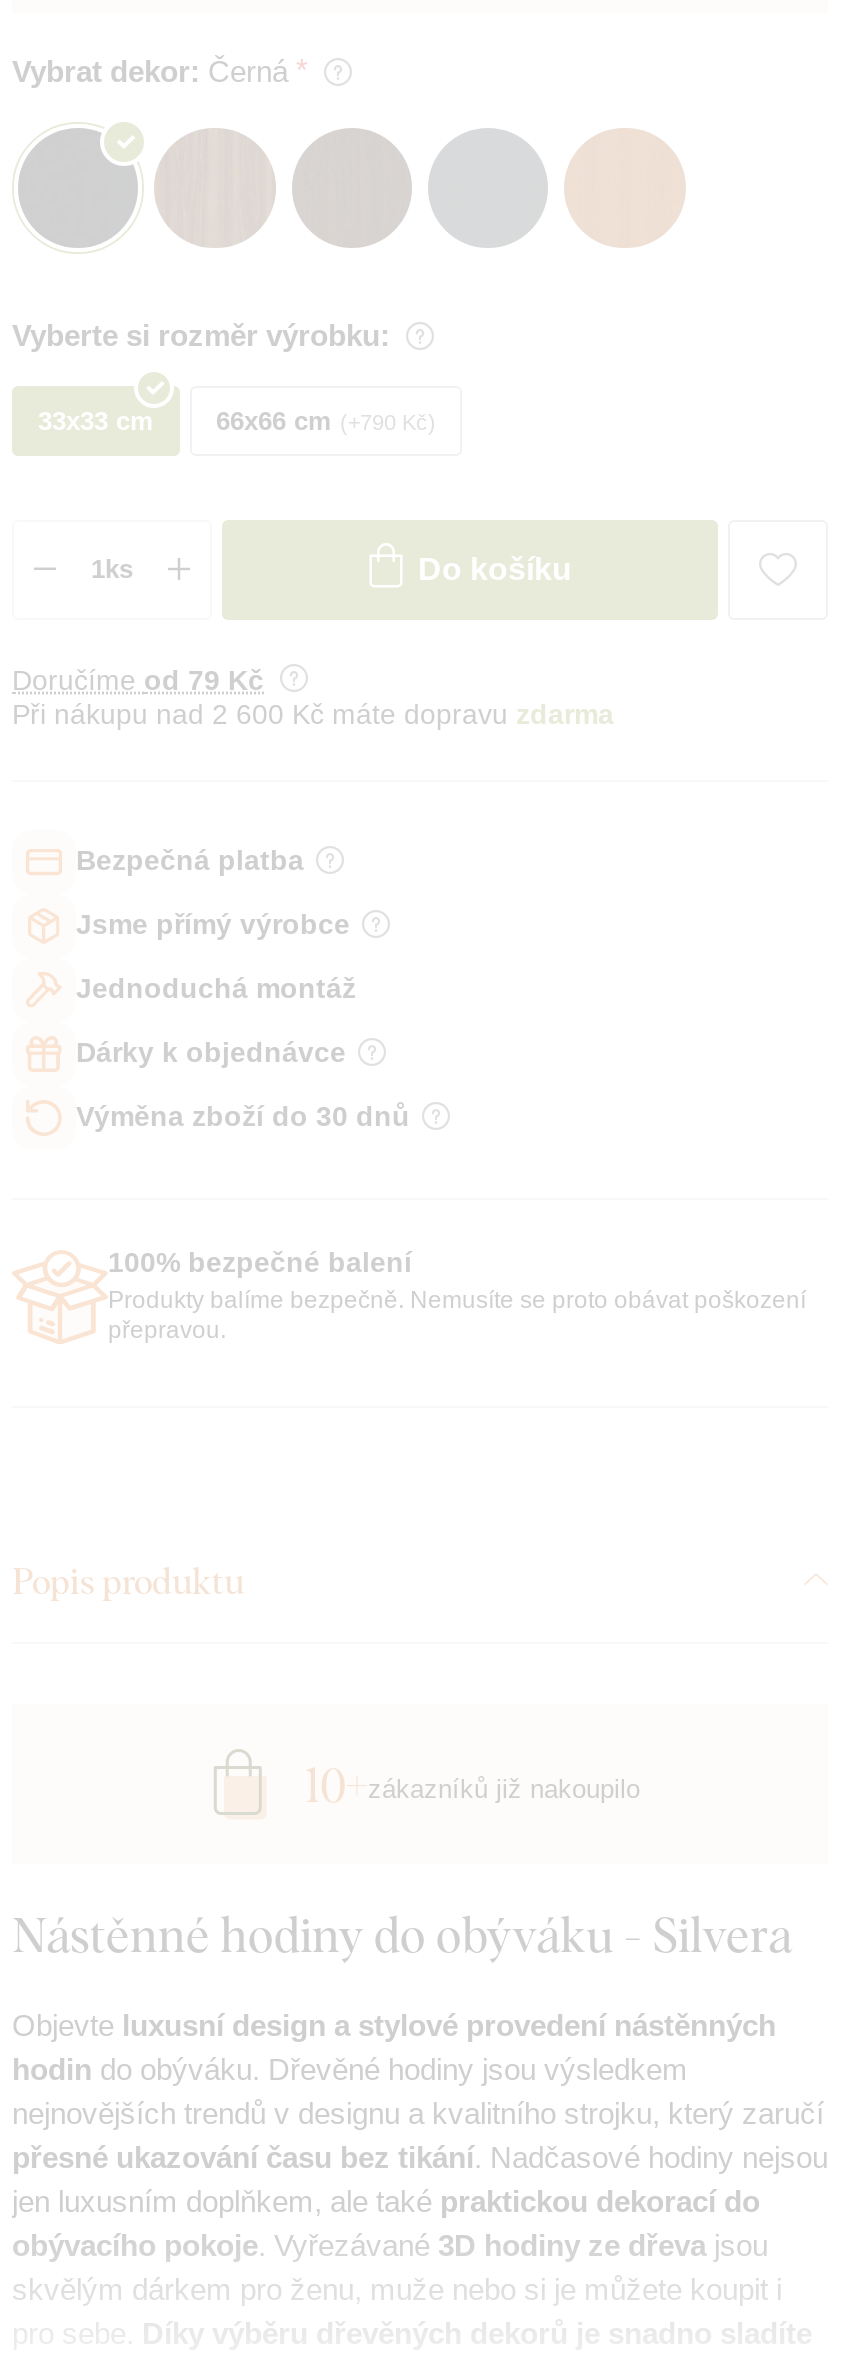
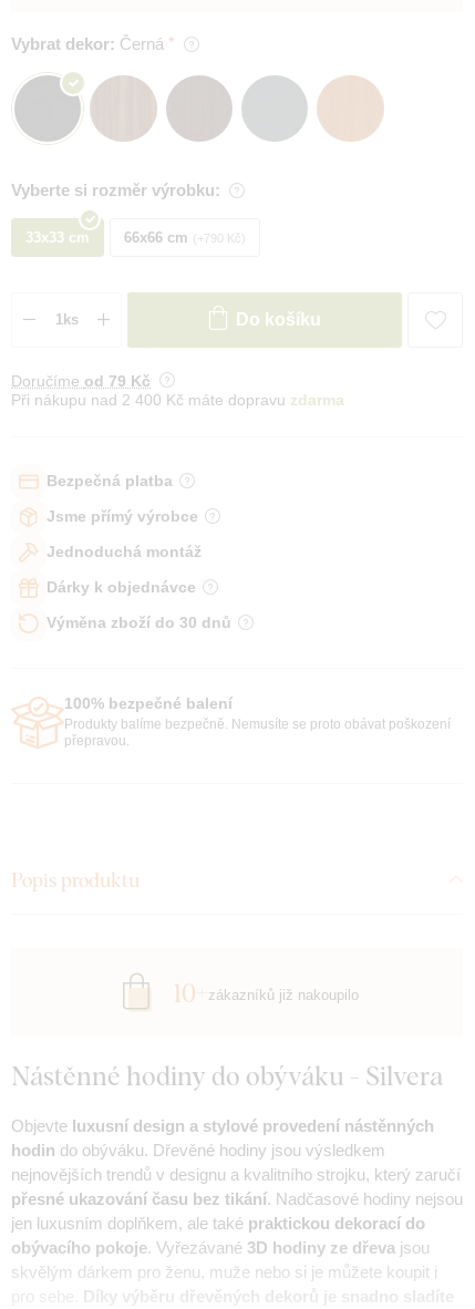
- Při nákupu nad 2 600 Kč máte dopravu zdarma
+ Při nákupu nad 2 400 Kč máte dopravu zdarma
